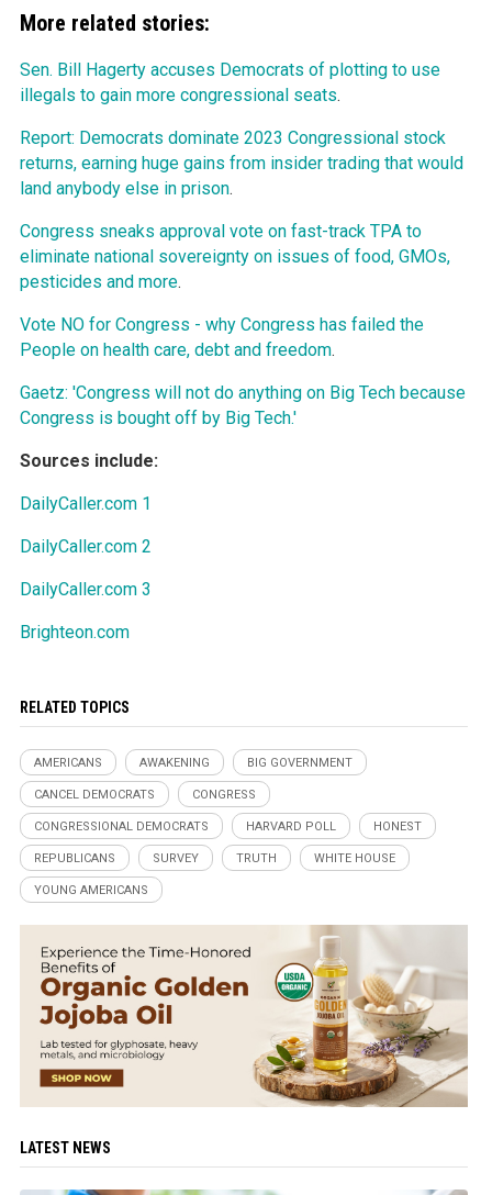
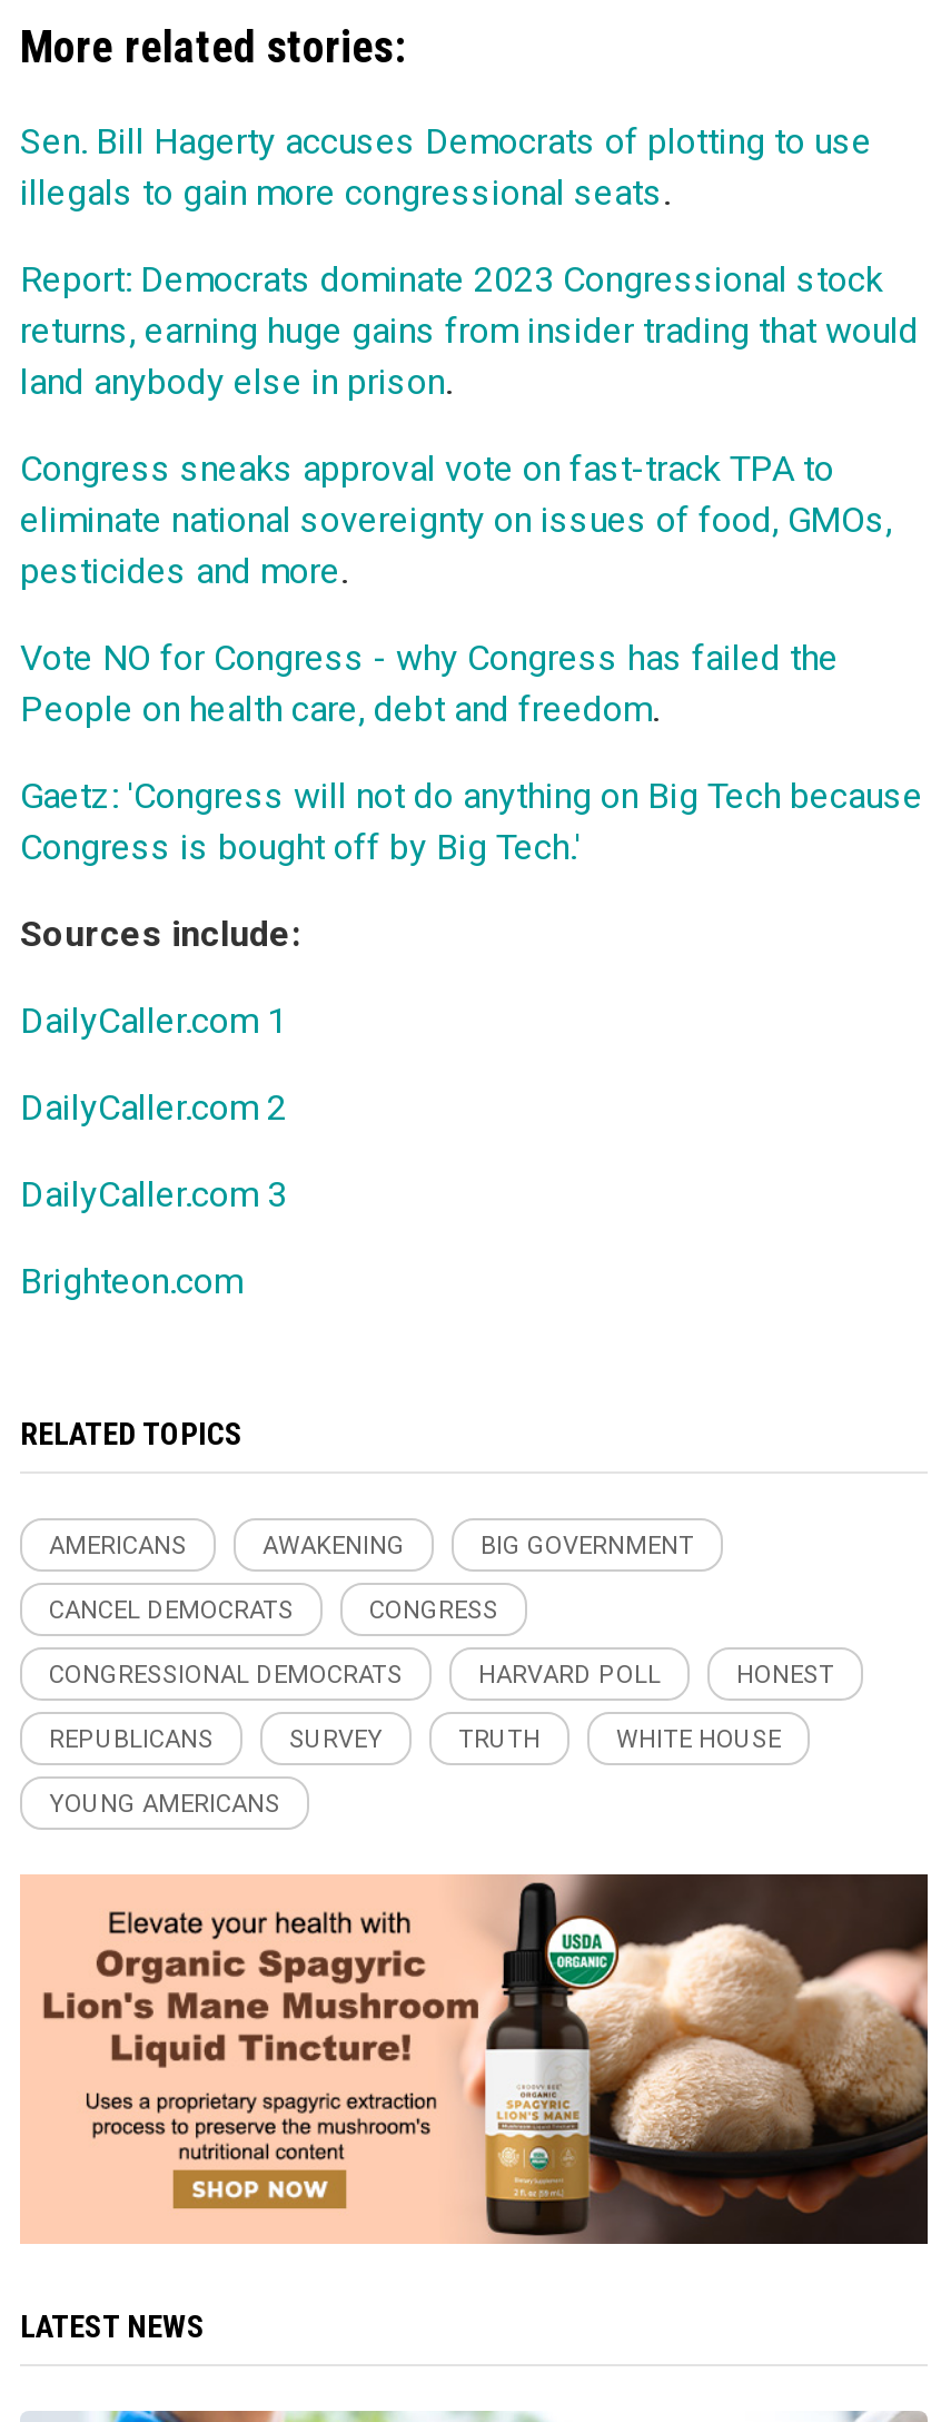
- [image]
+ [image]
